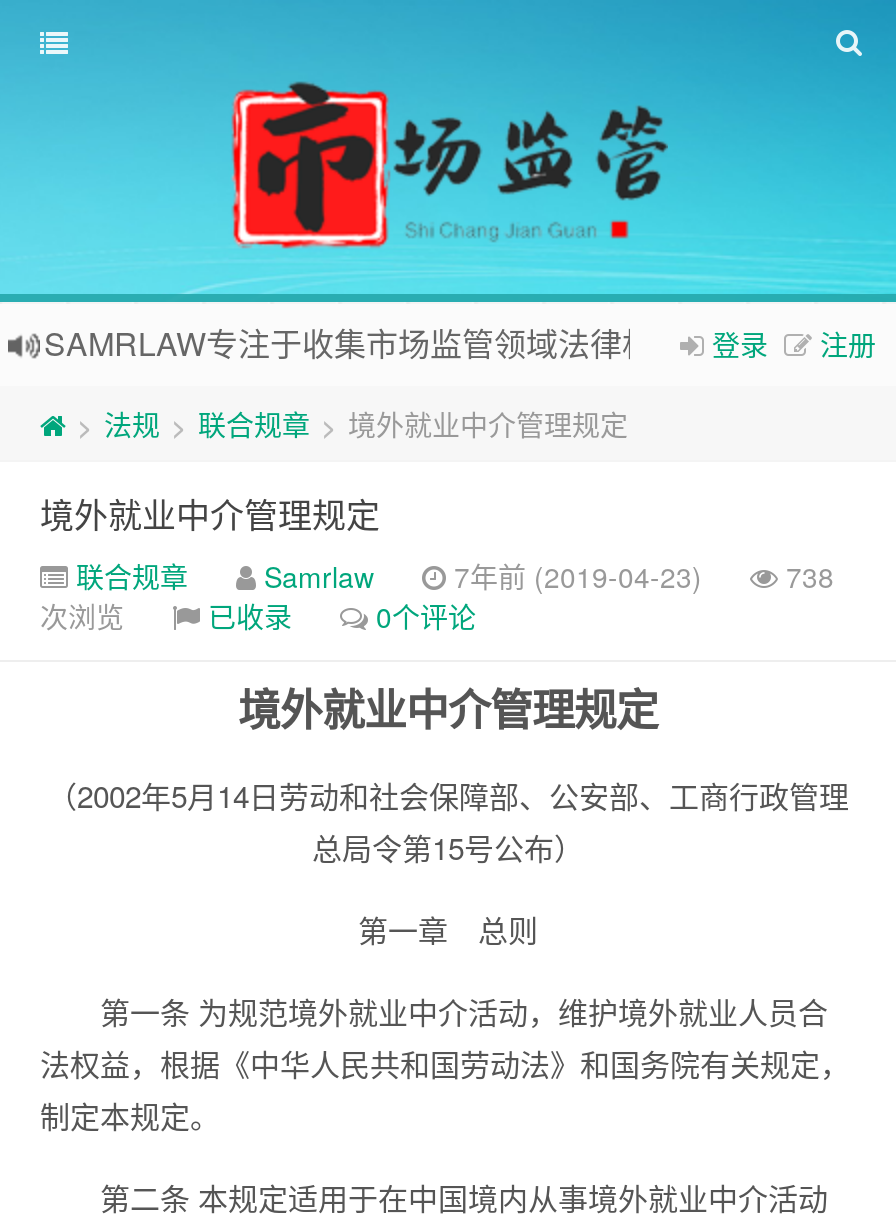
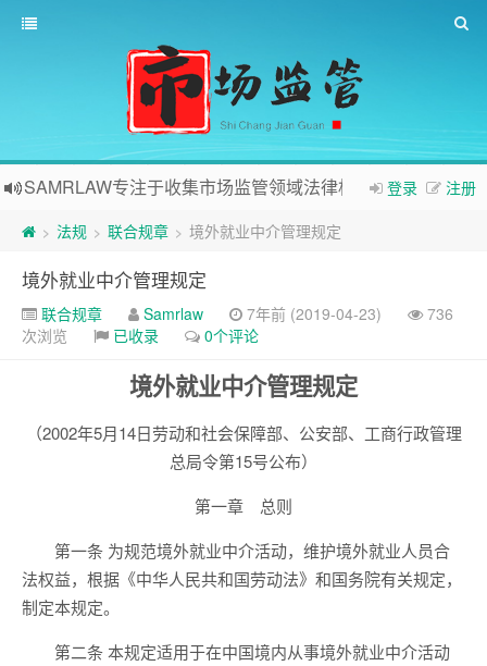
- 联合规章 Samrlaw 7年前 (2019-04-23) 738
+ 联合规章 Samrlaw 7年前 (2019-04-23) 736
